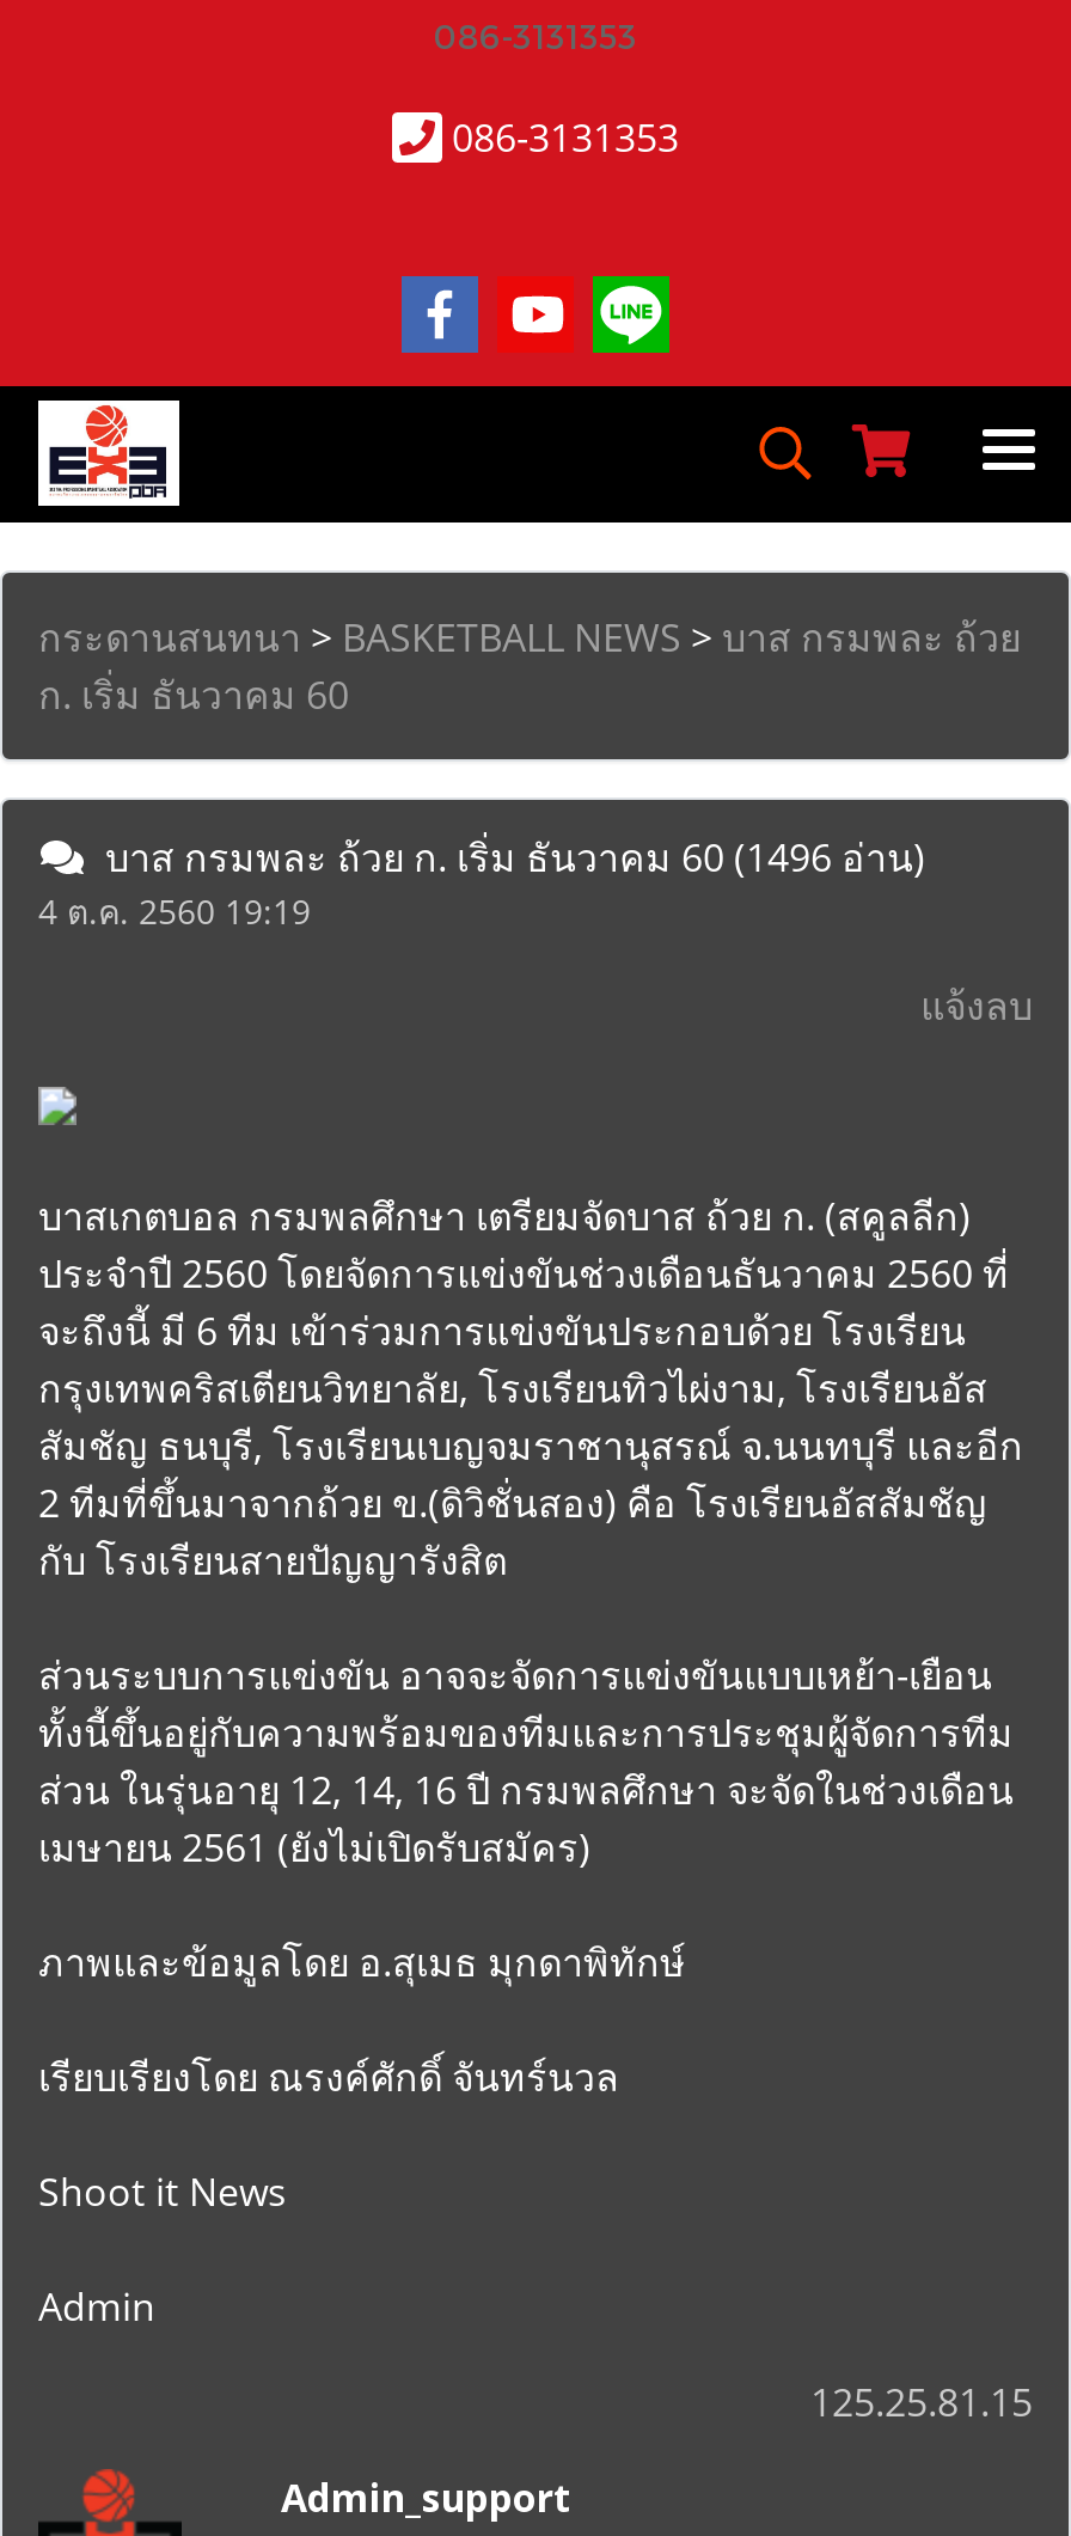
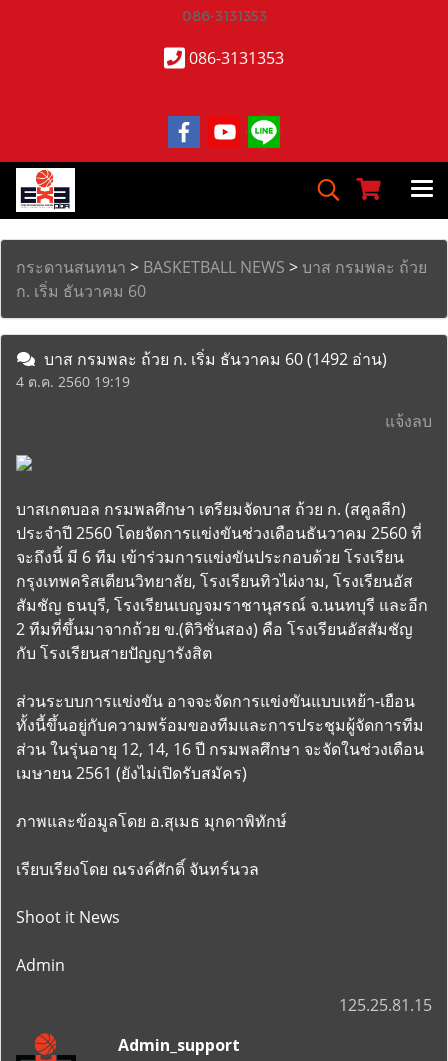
- บาส กรมพละ ถ้วย ก. เริ่ม ธันวาคม 60 (1496 อ่าน)
+ บาส กรมพละ ถ้วย ก. เริ่ม ธันวาคม 60 (1492 อ่าน)
